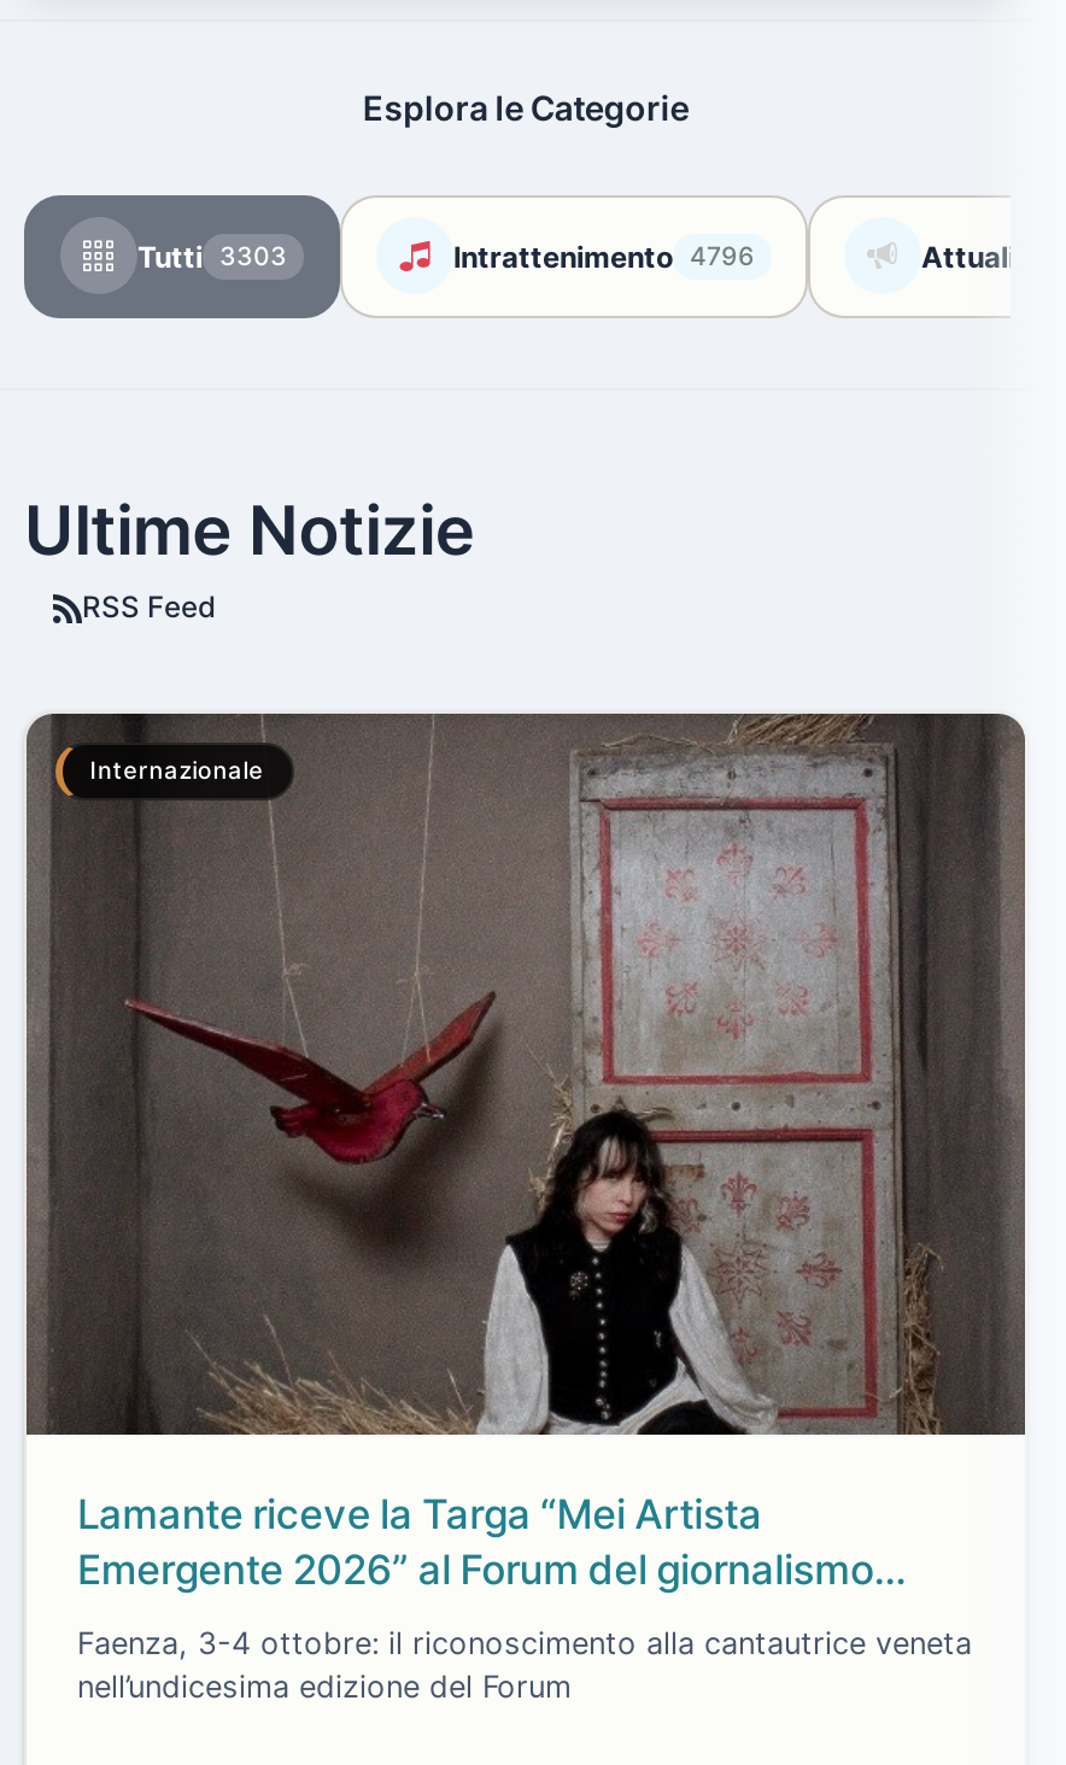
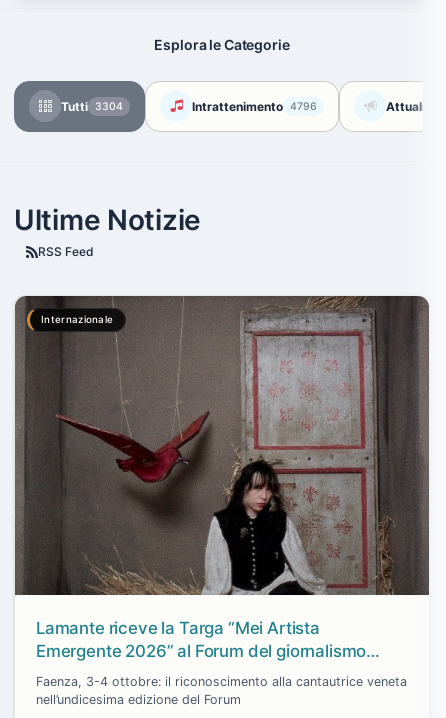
- Tutti 3303
+ Tutti 3304
